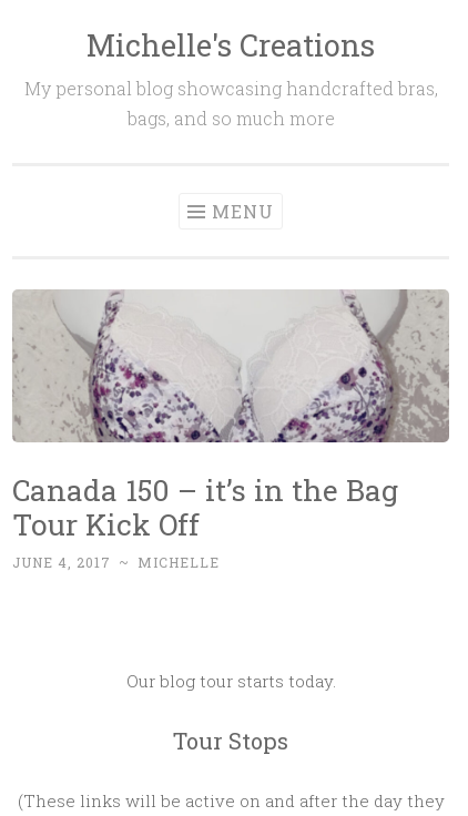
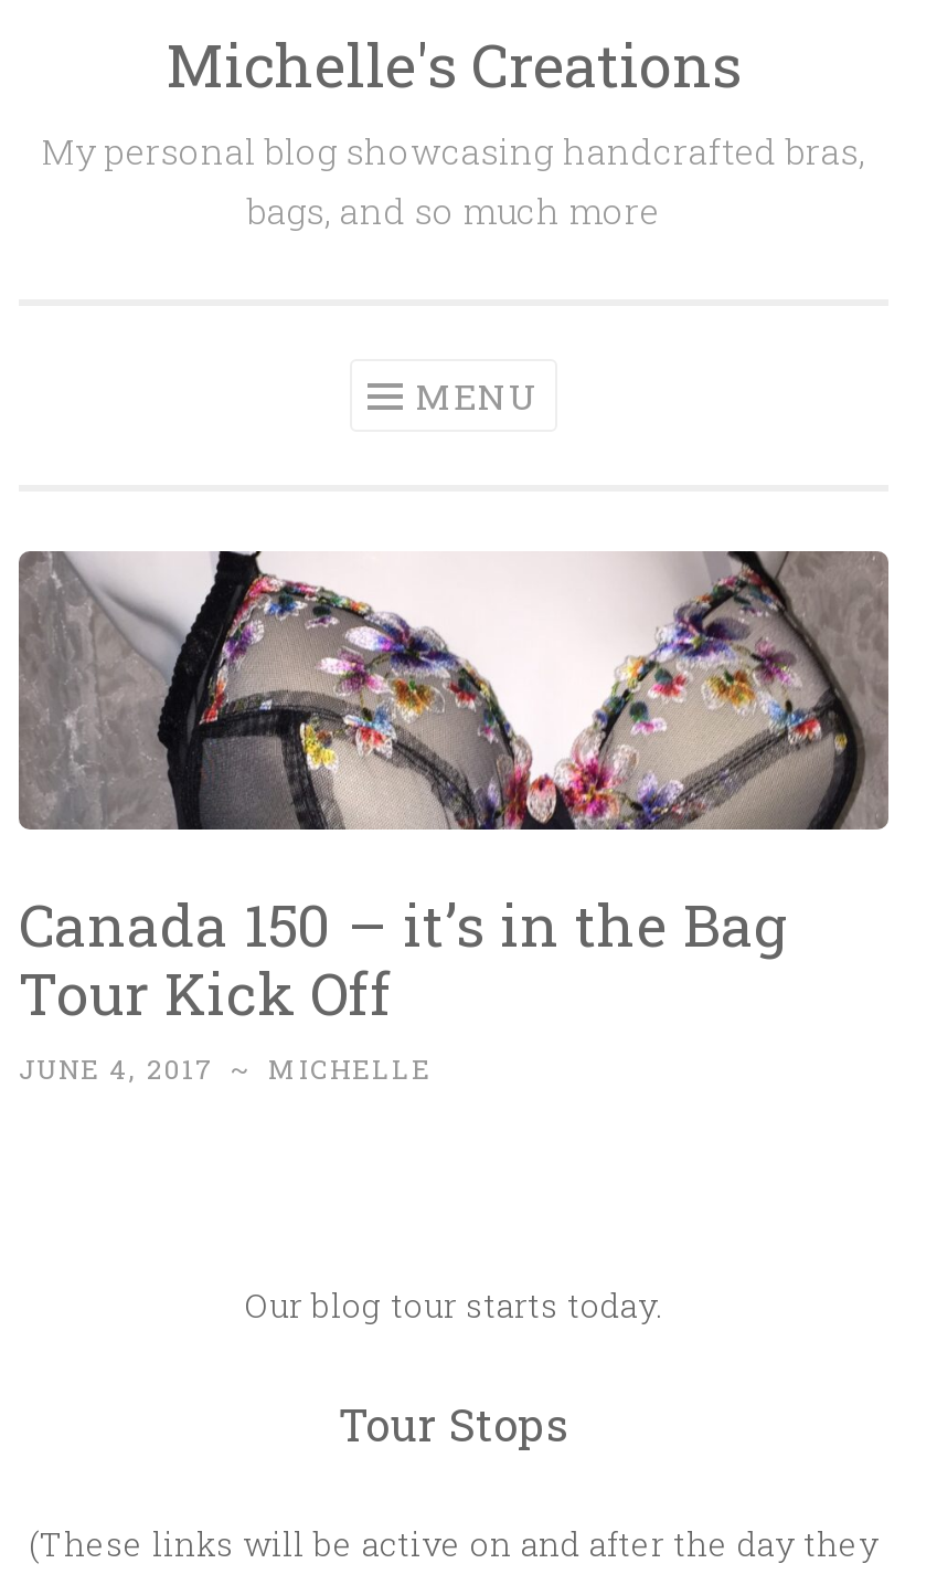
- [image]
+ [image]
